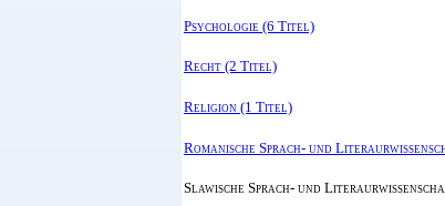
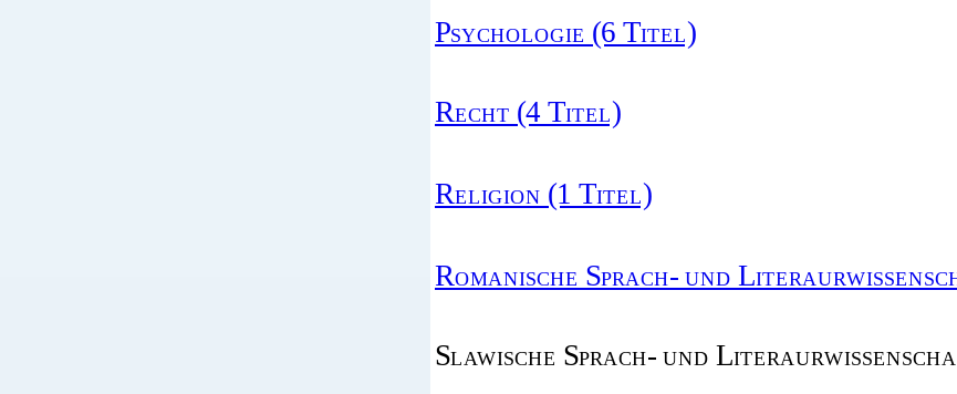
- Recht (2 Titel)
+ Recht (4 Titel)
